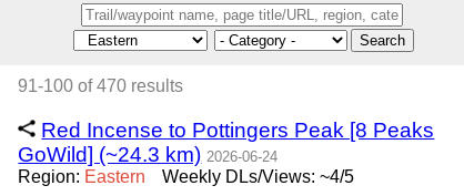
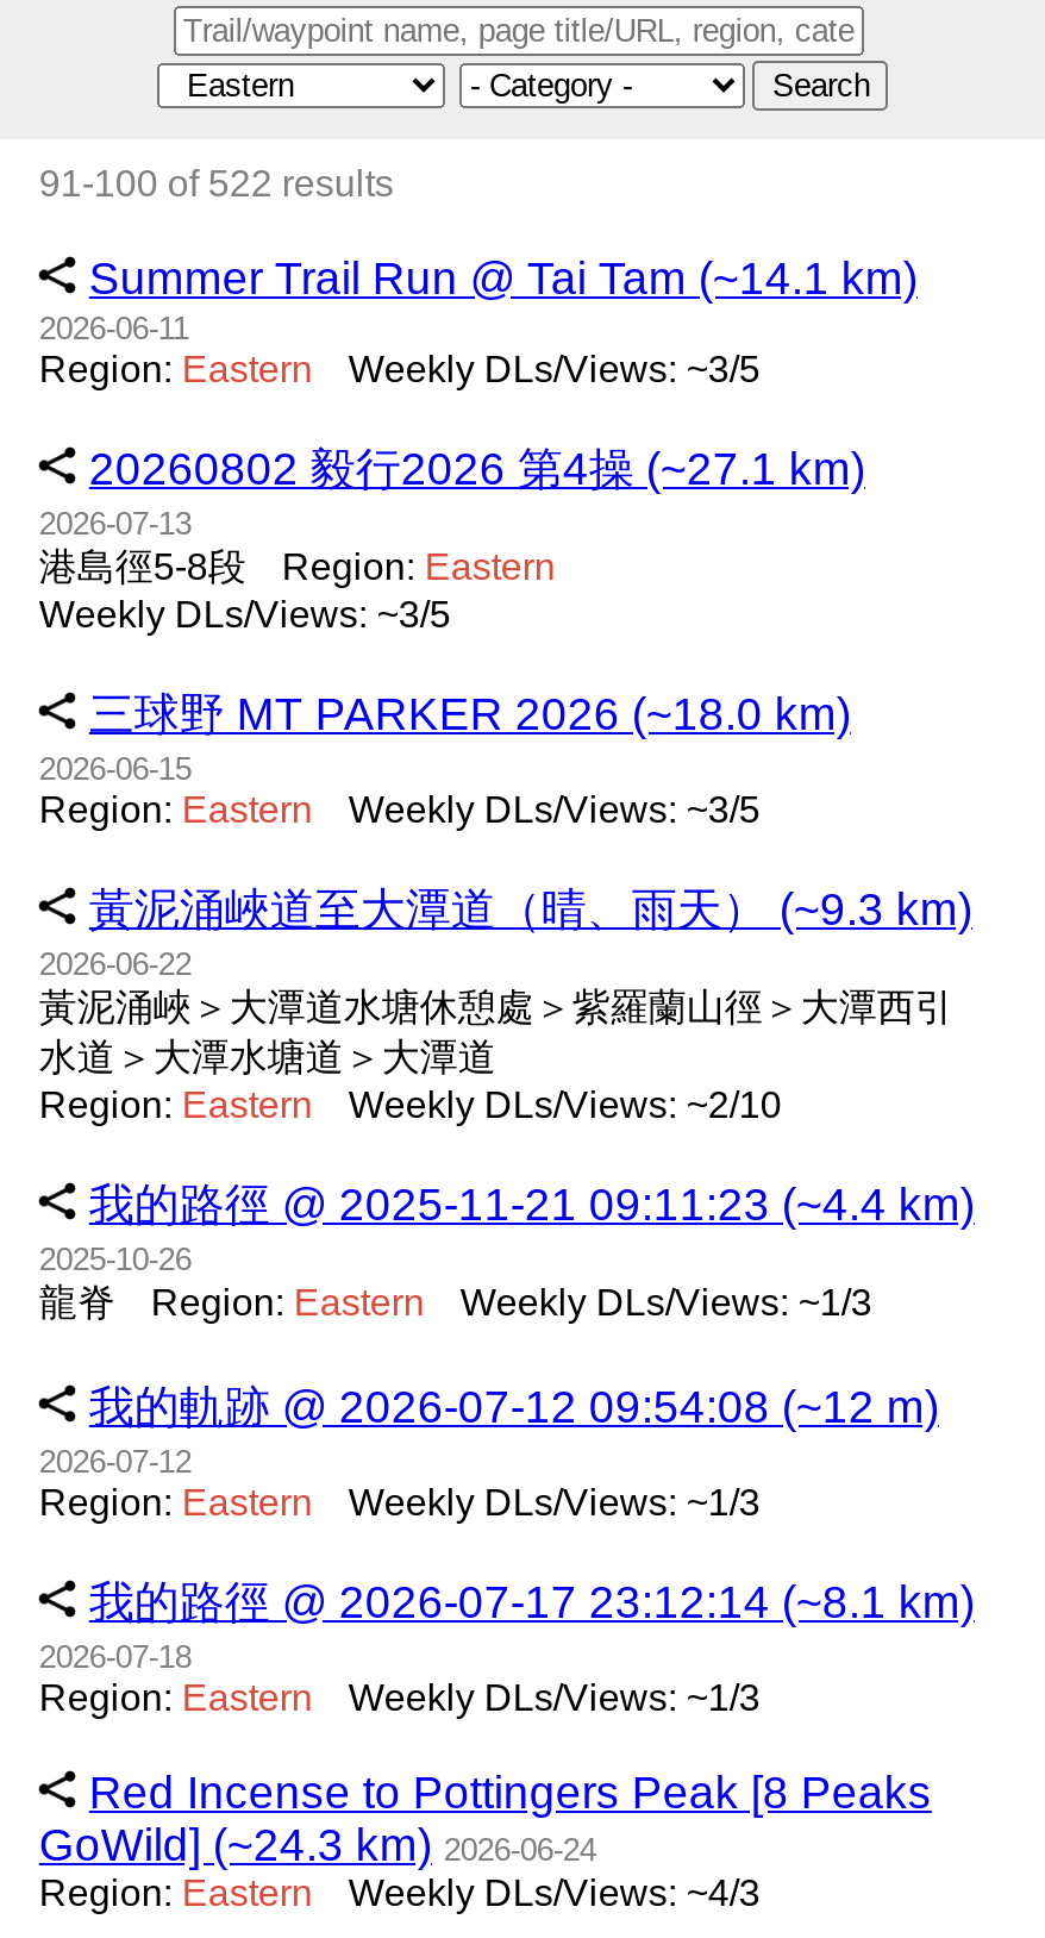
- 91-100 of 470 results
+ 91-100 of 522 results
+ Summer Trail Run @ Tai Tam (~14.1 km)
+ 2026-06-11
+ Region: Eastern
+ Weekly DLs/Views: ~3/5
+ 20260802 毅行2026 第4操 (~27.1 km)
+ 2026-07-13
+ 港島徑5-8段
+ Region: Eastern
+ Weekly DLs/Views: ~3/5
+ 三球野 MT PARKER 2026 (~18.0 km)
+ 2026-06-15
+ Region: Eastern
+ Weekly DLs/Views: ~3/5
+ 黃泥涌峽道至大潭道（晴、雨天） (~9.3 km)
+ 2026-06-22
+ 黃泥涌峽＞大潭道水塘休憩處＞紫羅蘭山徑＞大潭西引
+ 水道＞大潭水塘道＞大潭道
+ Region: Eastern
+ Weekly DLs/Views: ~2/10
+ 我的路徑 @ 2025-11-21 09:11:23 (~4.4 km)
+ 2025-10-26
+ 龍脊
+ Region: Eastern
+ Weekly DLs/Views: ~1/3
+ 我的軌跡 @ 2026-07-12 09:54:08 (~12 m)
+ 2026-07-12
+ Region: Eastern
+ Weekly DLs/Views: ~1/3
+ 我的路徑 @ 2026-07-17 23:12:14 (~8.1 km)
+ 2026-07-18
+ Region: Eastern
+ Weekly DLs/Views: ~1/3

- Weekly DLs/Views: ~4/5
+ Weekly DLs/Views: ~4/3
